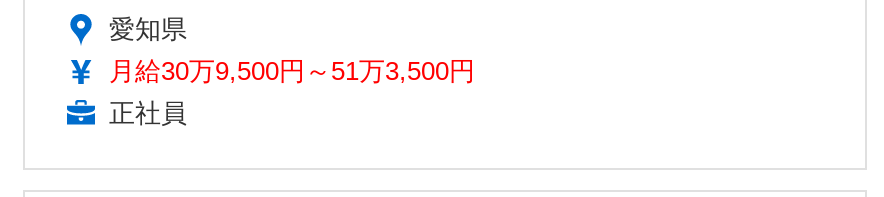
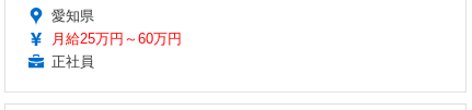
- 月給30万9,500円～51万3,500円
+ 月給25万円～60万円
